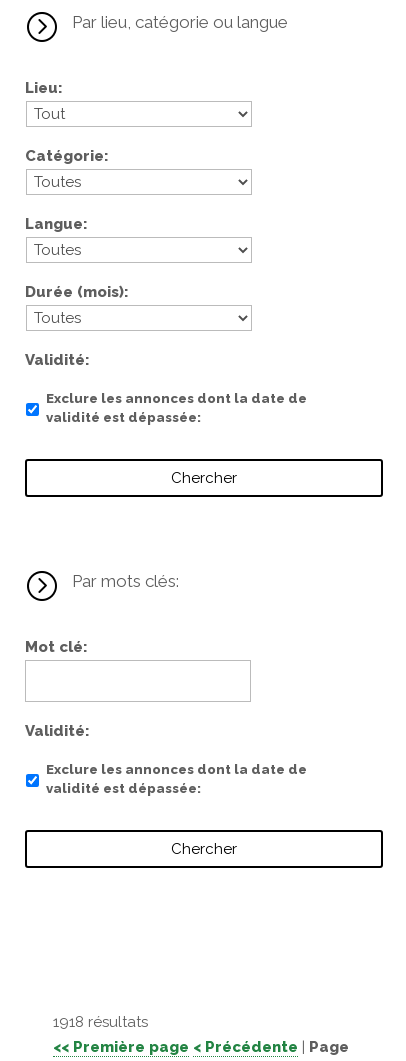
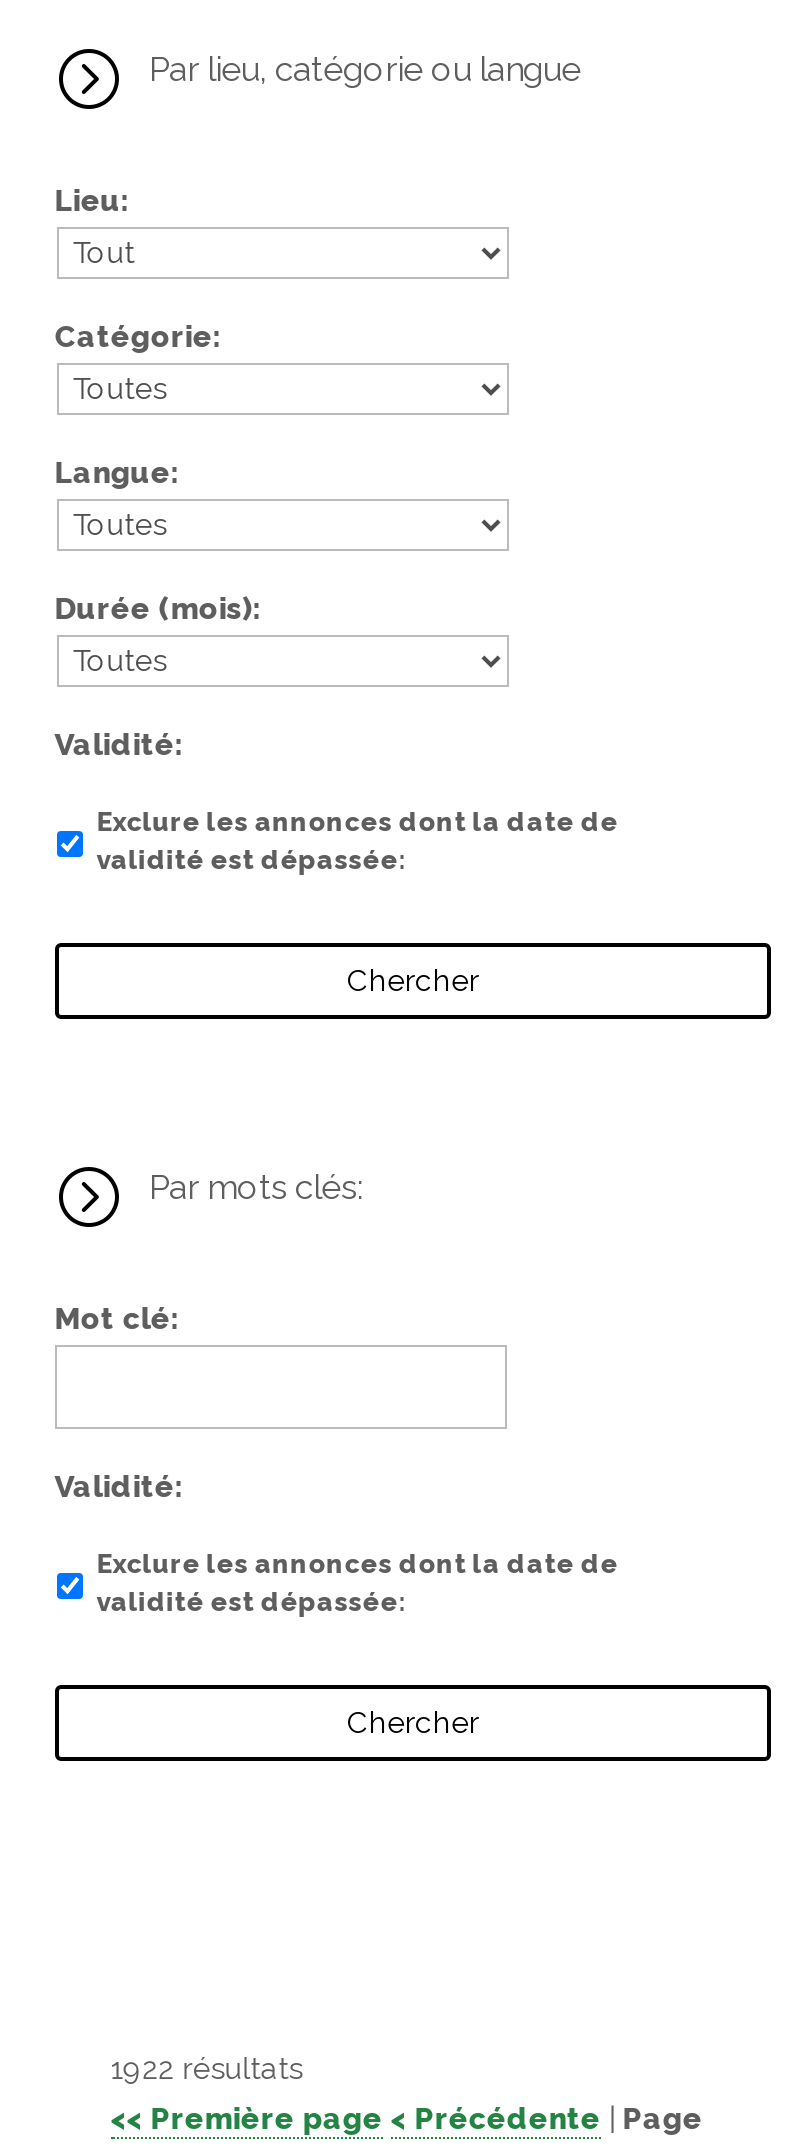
- 1918 résultats
+ 1922 résultats
